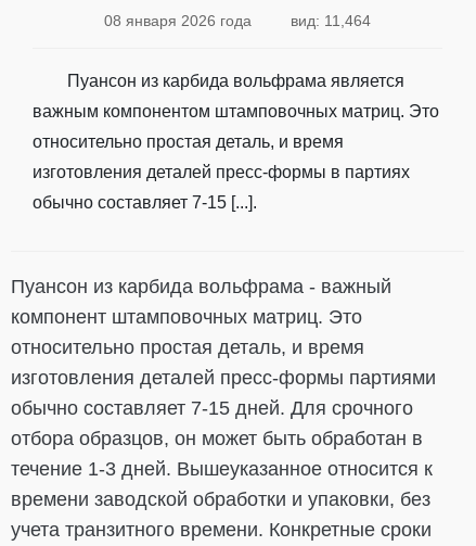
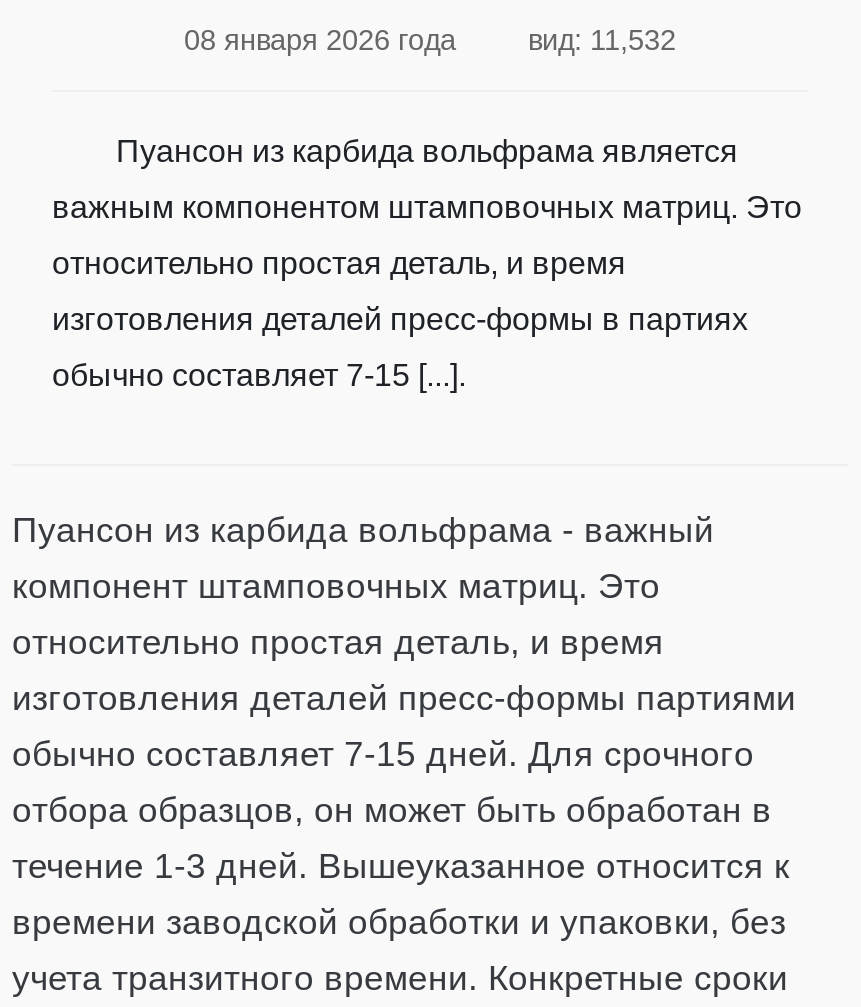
- вид: 11,464
+ вид: 11,532
